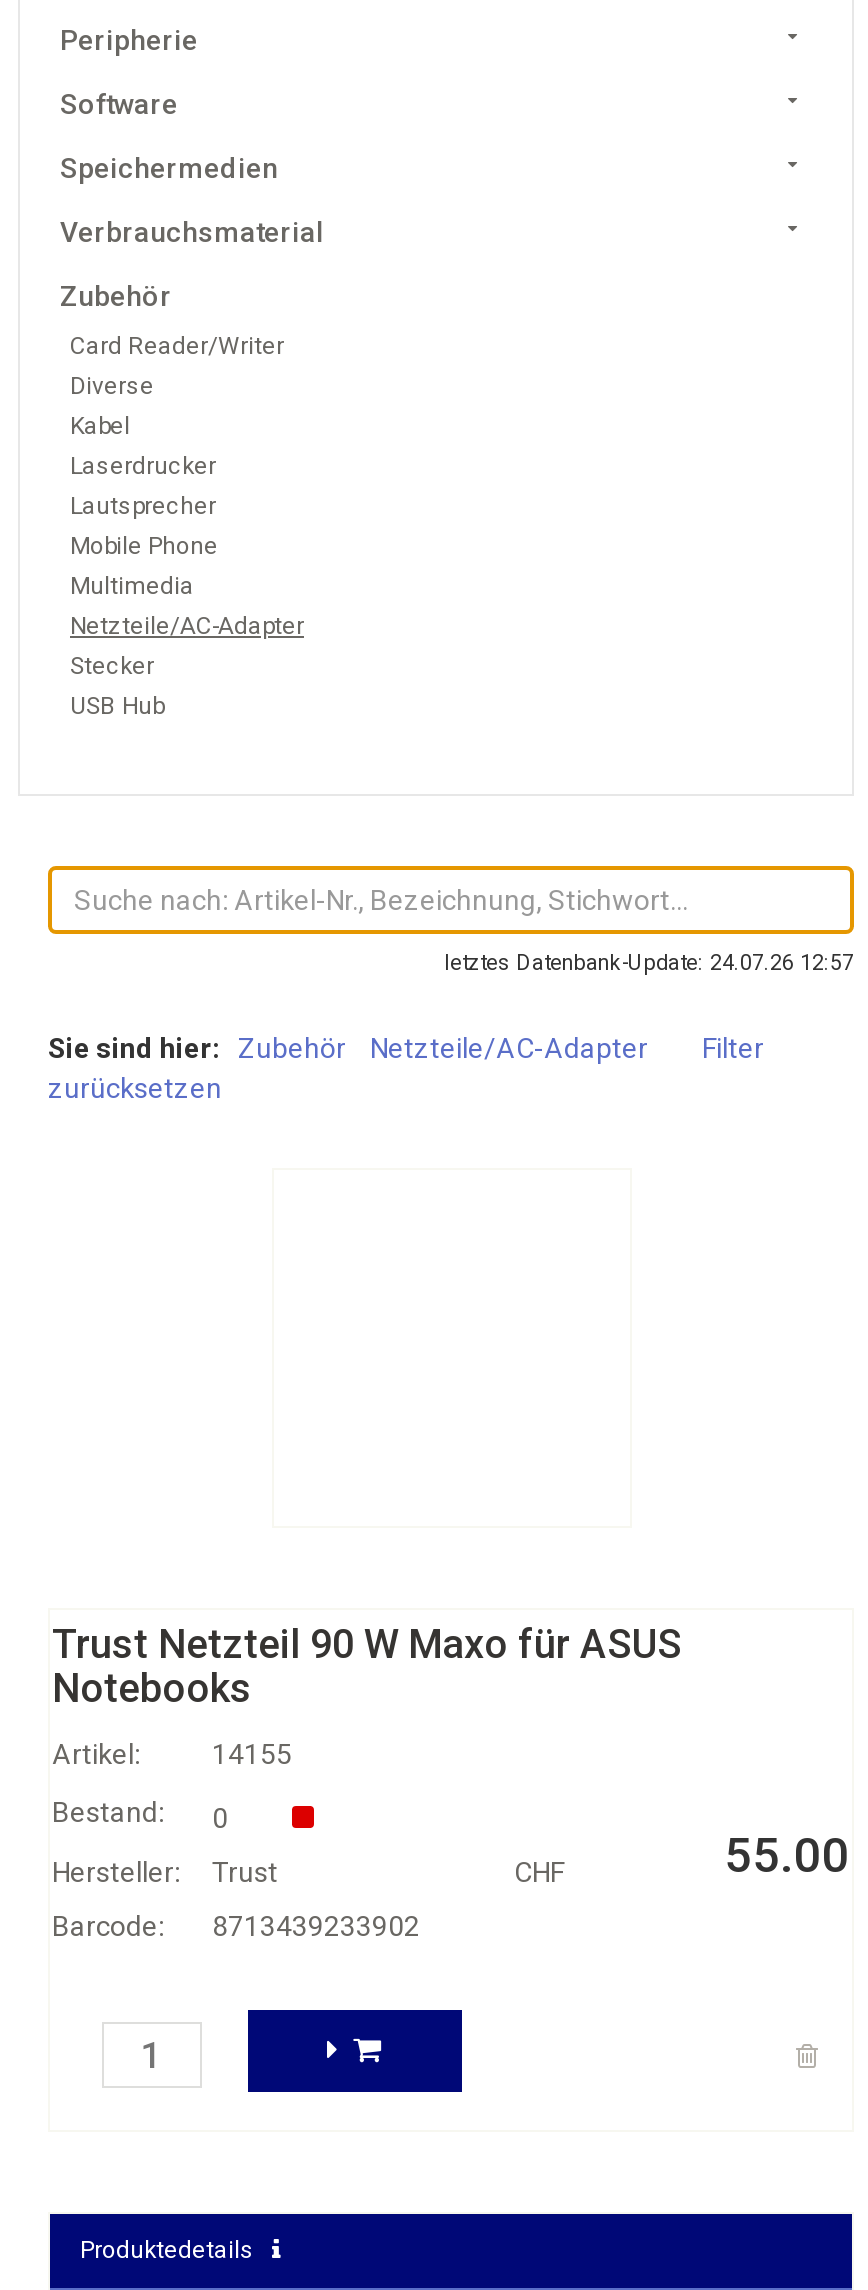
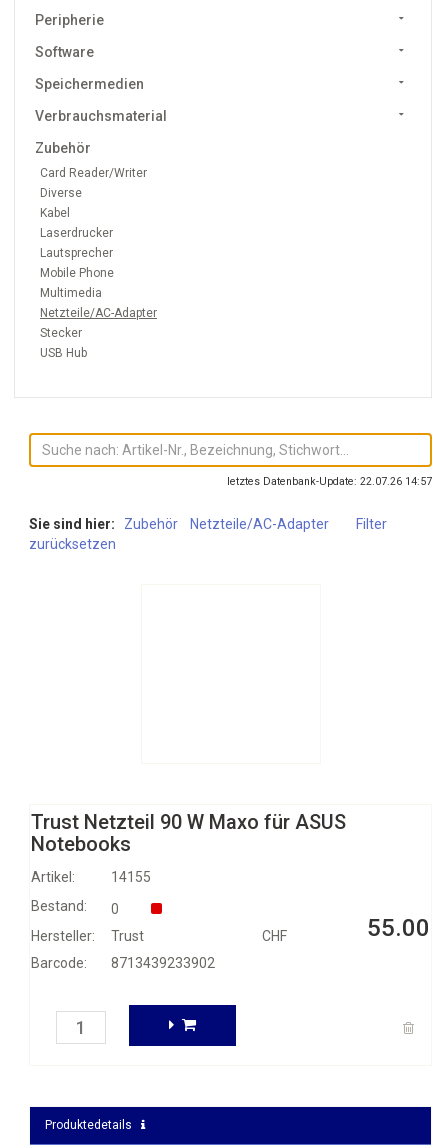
- letztes Datenbank-Update: 24.07.26 12:57
+ letztes Datenbank-Update: 22.07.26 14:57
